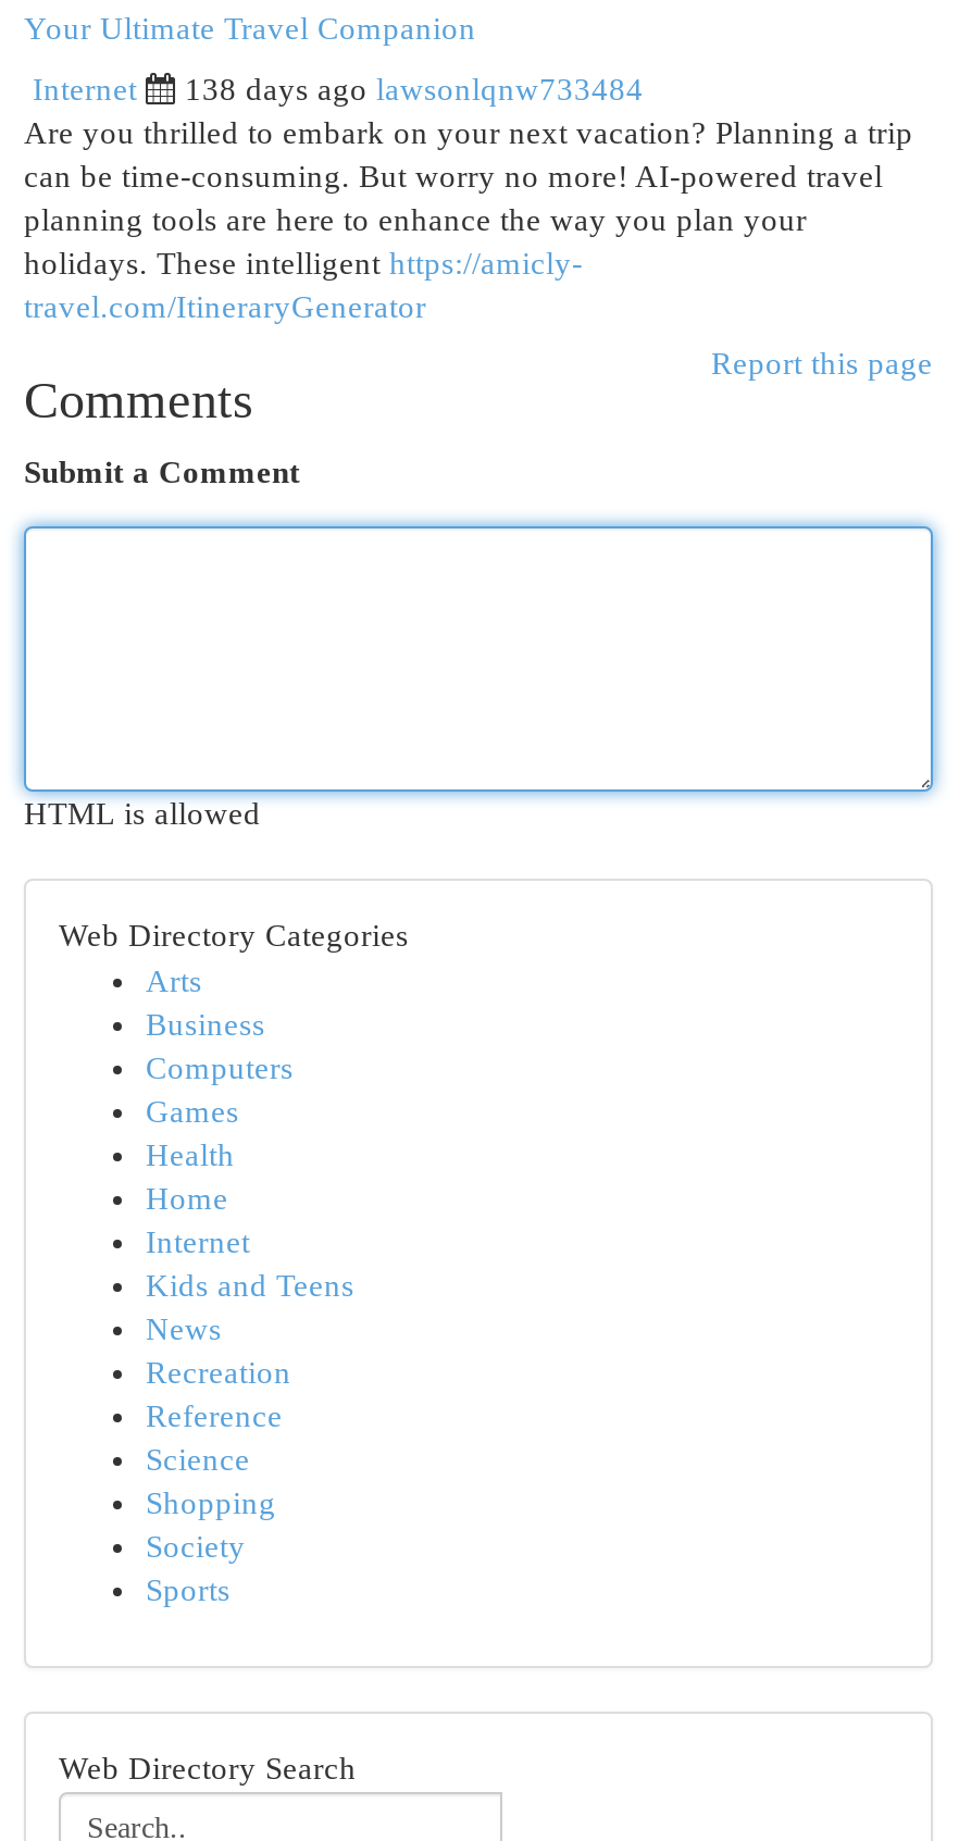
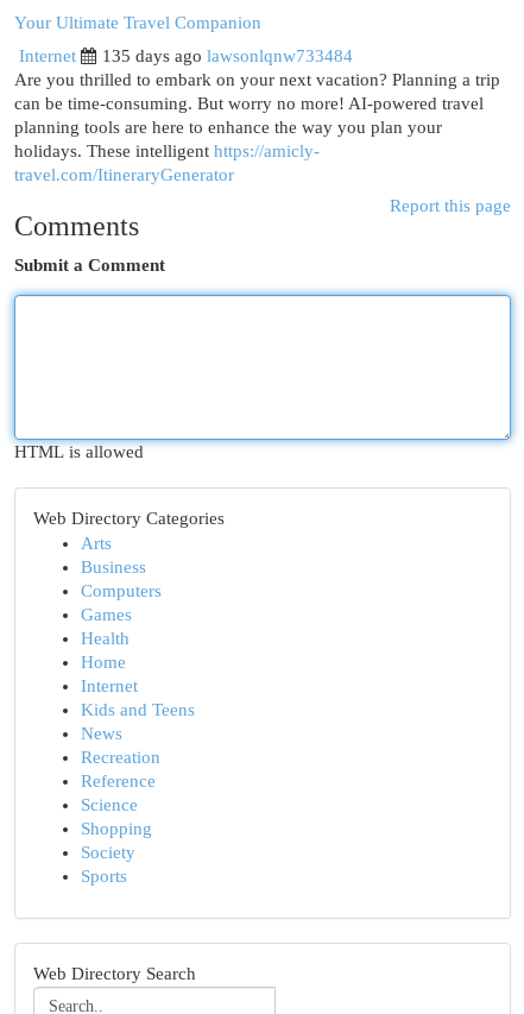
- 138 days ago lawsonlqnw733484
+ 135 days ago lawsonlqnw733484
